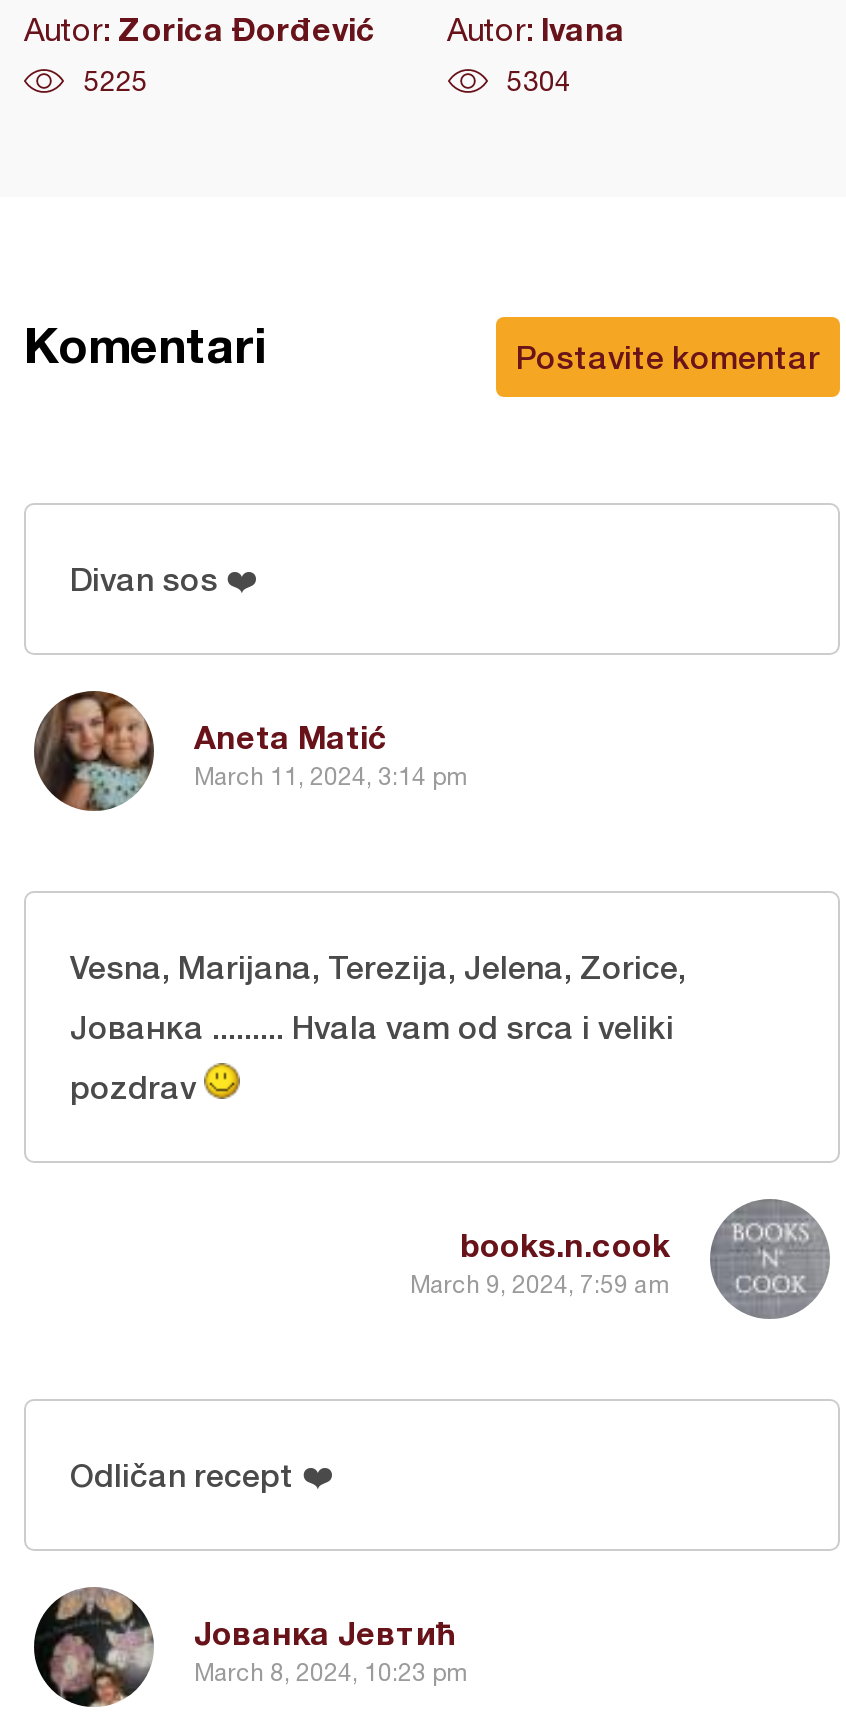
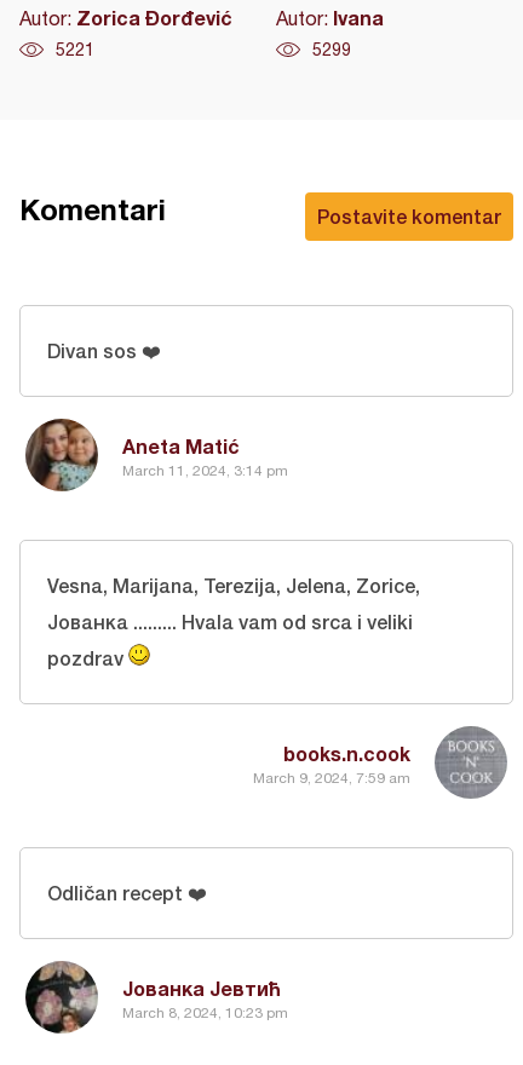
- 5225
+ 5221

- 5304
+ 5299
